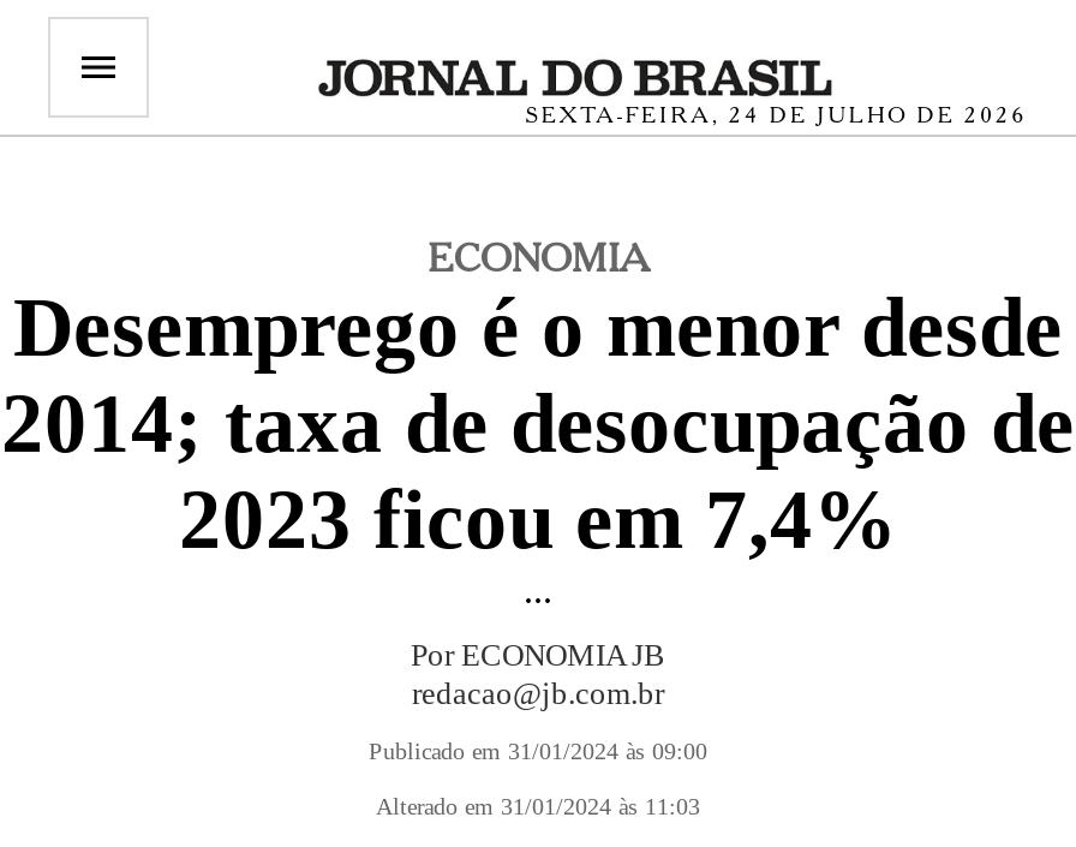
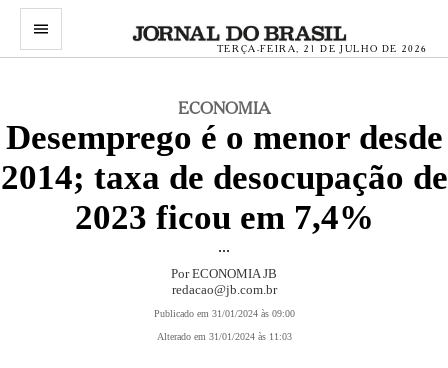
- SEXTA-FEIRA, 24 DE JULHO DE 2026
+ TERÇA-FEIRA, 21 DE JULHO DE 2026
